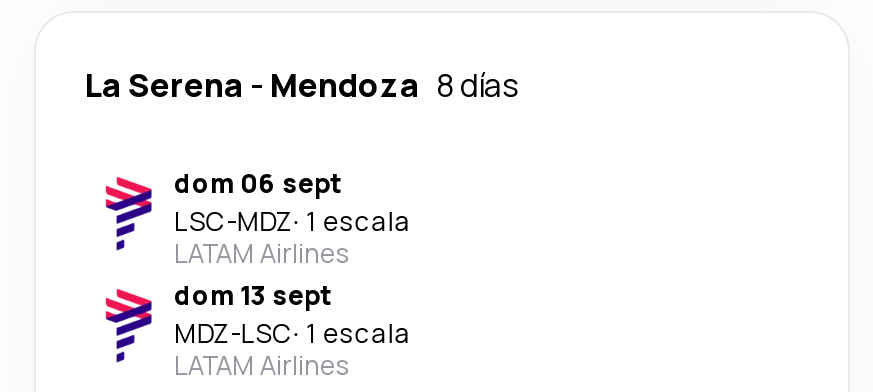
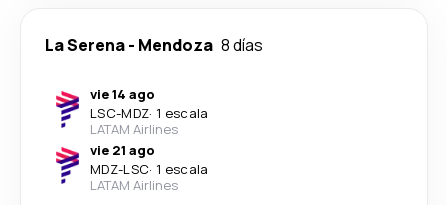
- dom 06 sept
+ vie 14 ago

- dom 13 sept
+ vie 21 ago
